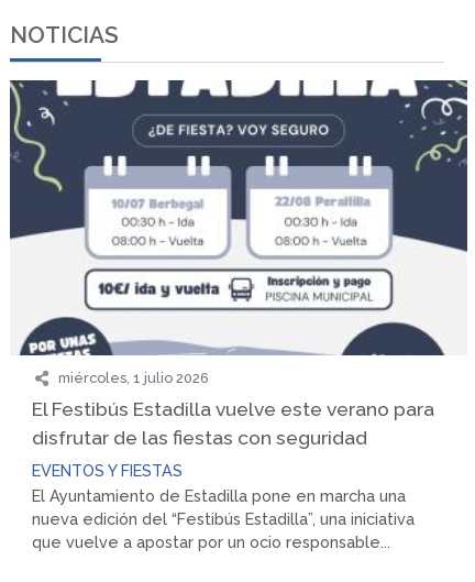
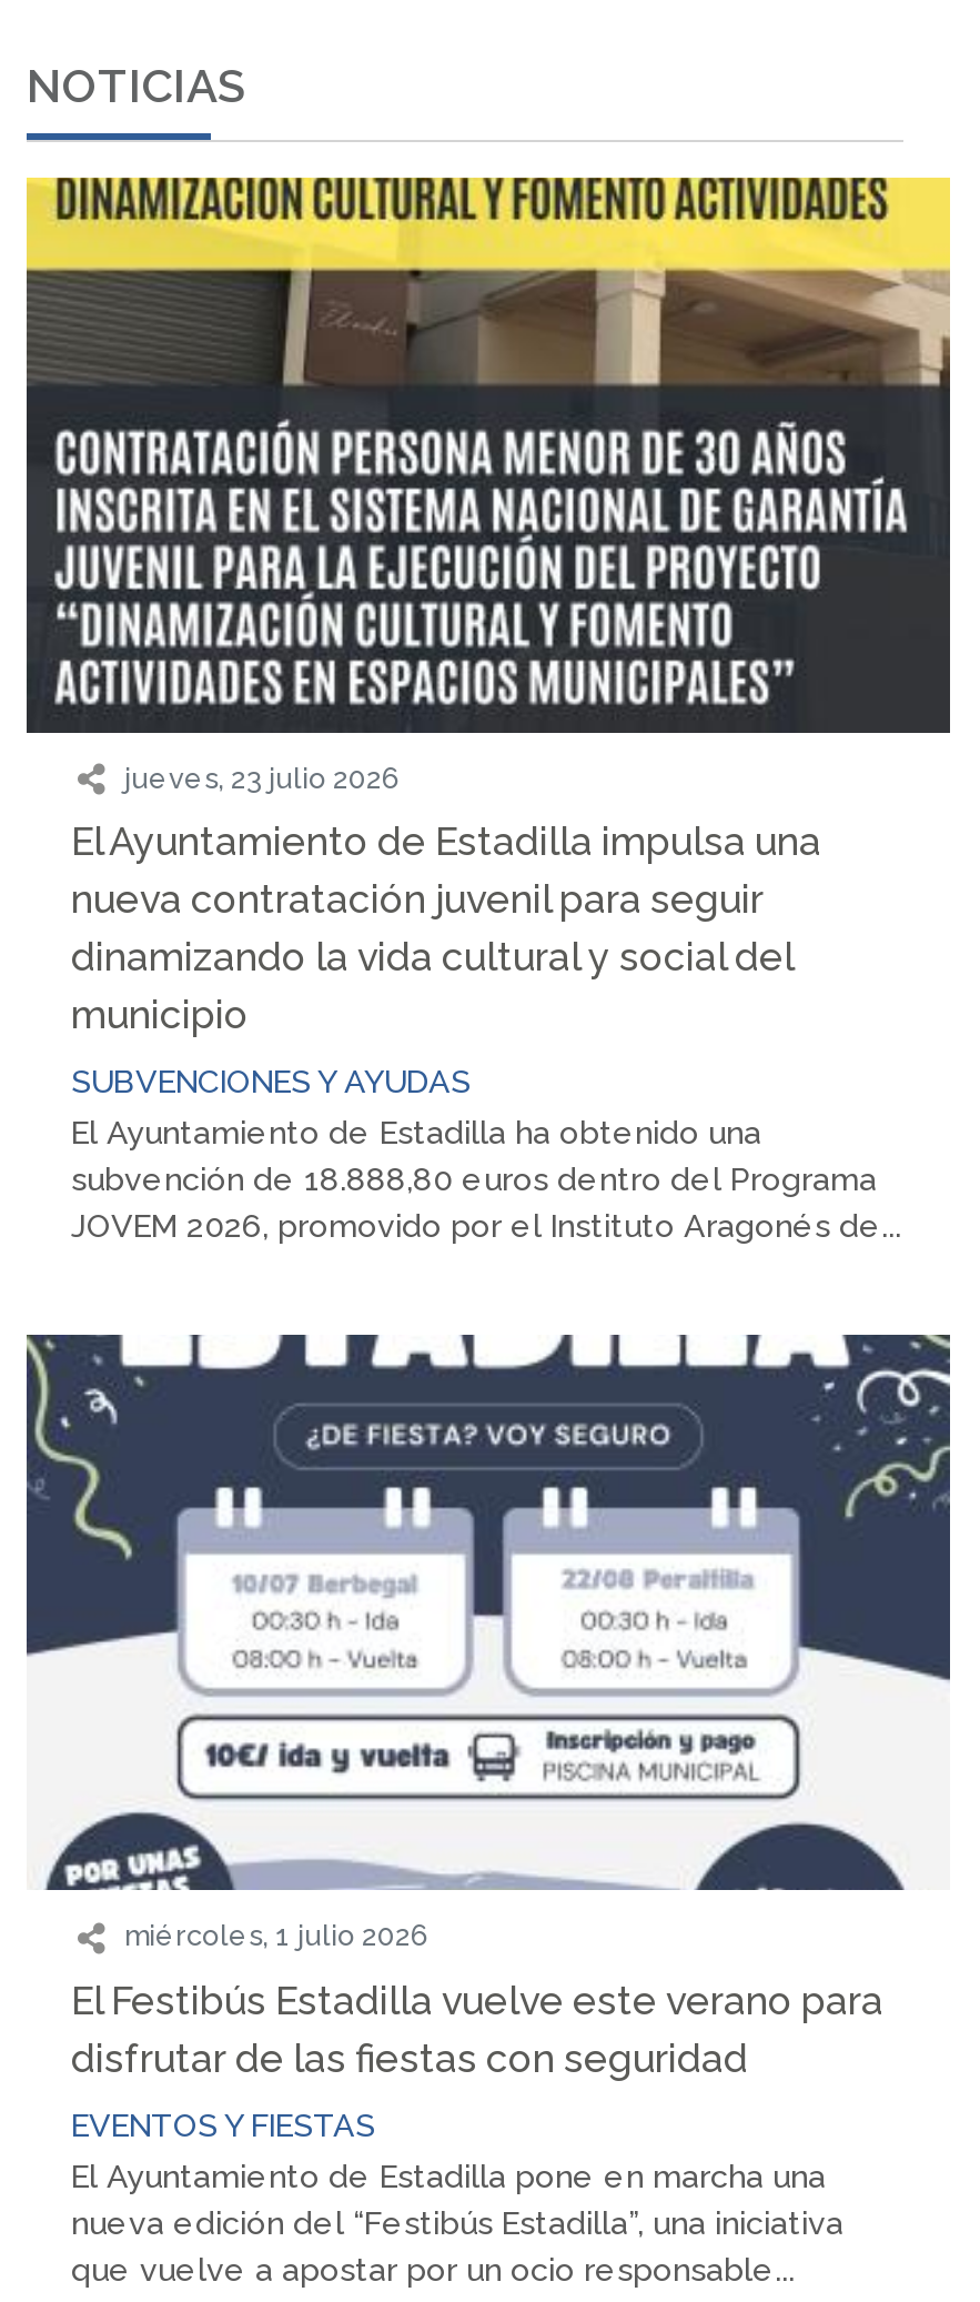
+ [image]
+ jueves, 23 julio 2026
+ El Ayuntamiento de Estadilla impulsa una
+ nueva contratación juvenil para seguir
+ dinamizando la vida cultural y social del
+ municipio
+ SUBVENCIONES Y AYUDAS
+ El Ayuntamiento de Estadilla ha obtenido una
+ subvención de 18.888,80 euros dentro del Programa
+ JOVEM 2026, promovido por el Instituto Aragonés de...
